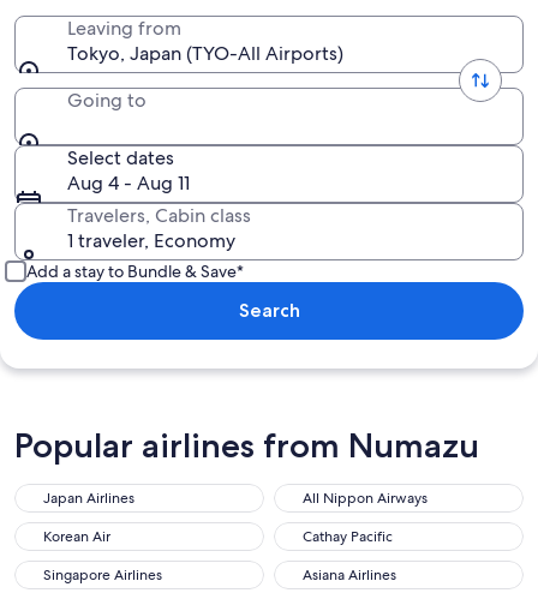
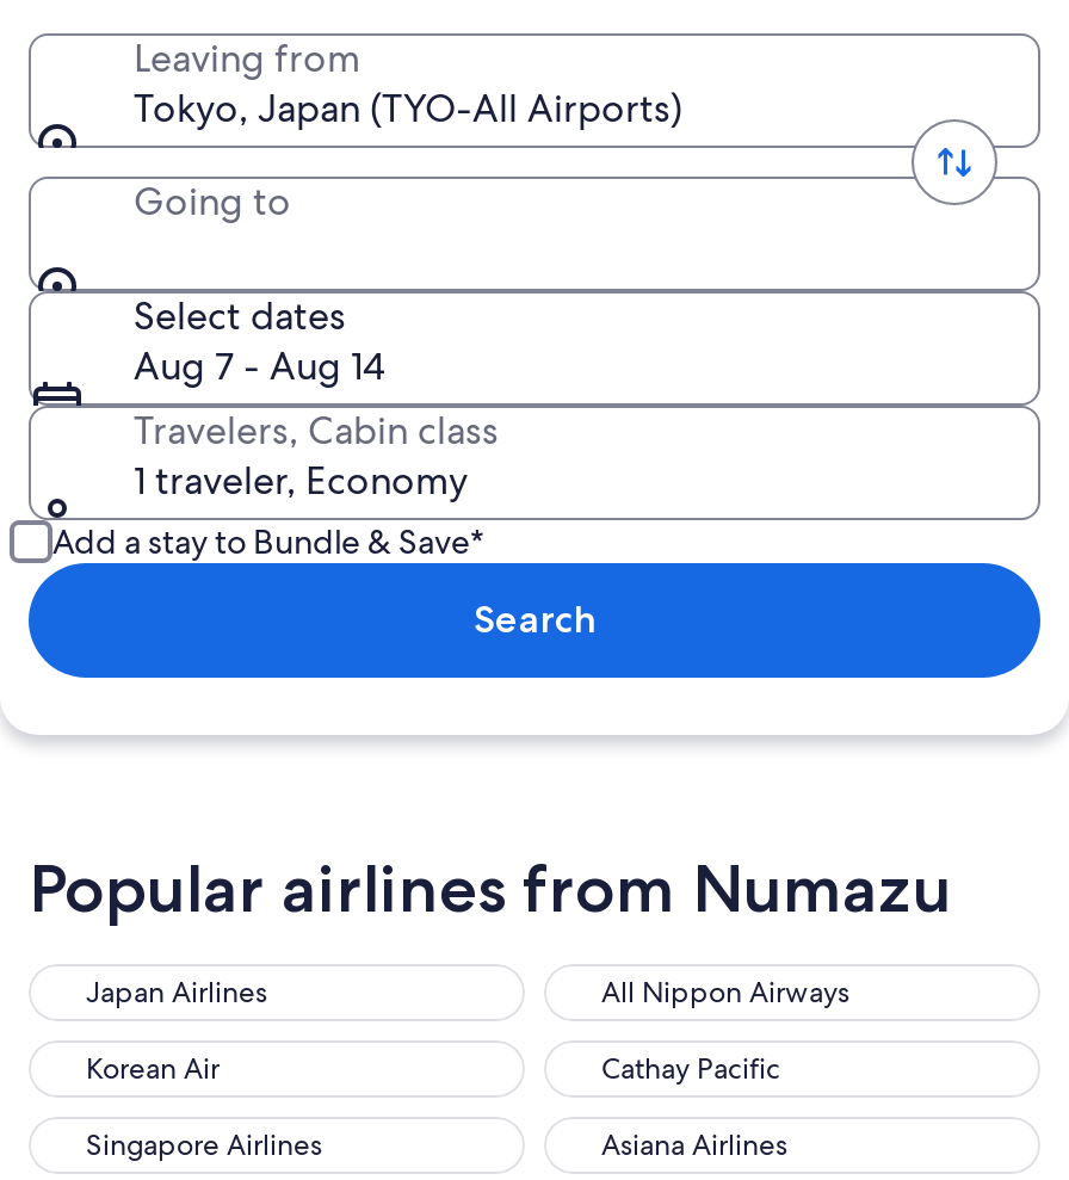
- Aug 4 - Aug 11
+ Aug 7 - Aug 14
